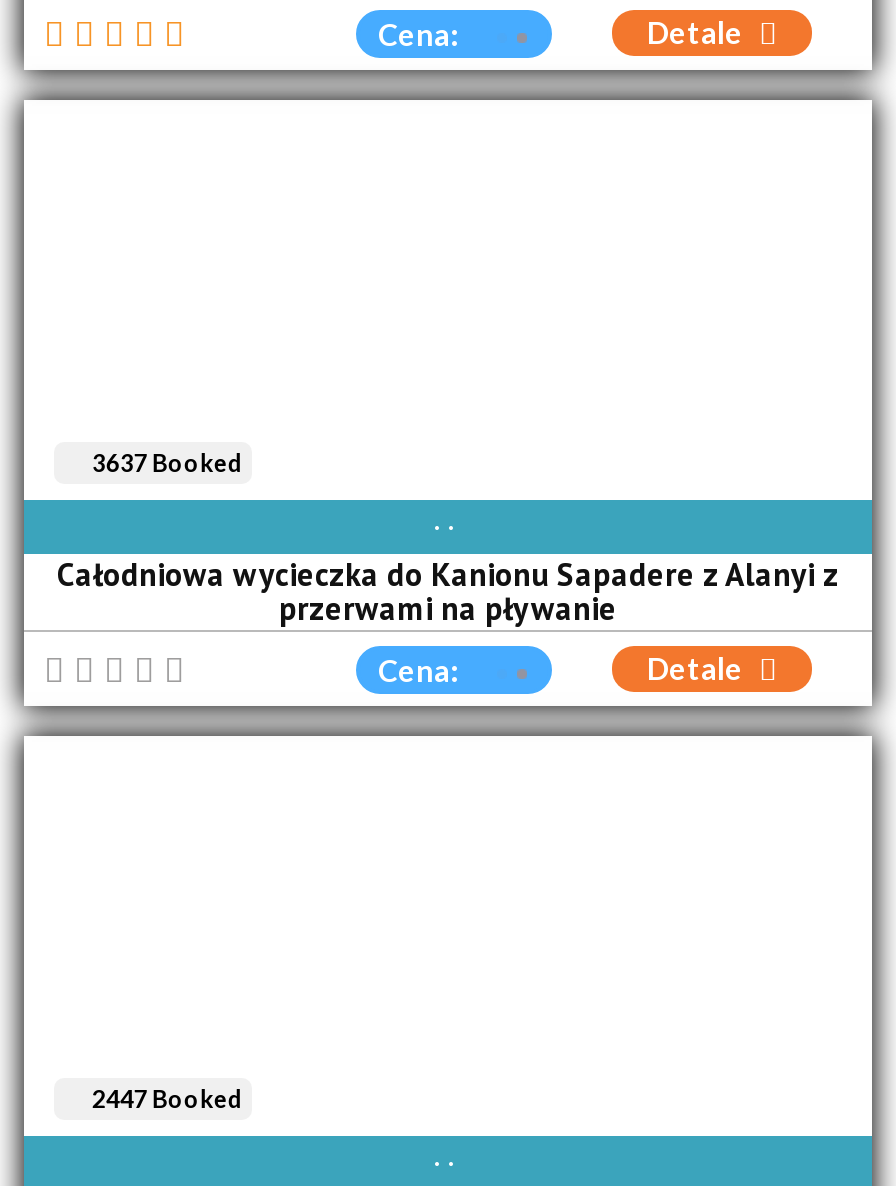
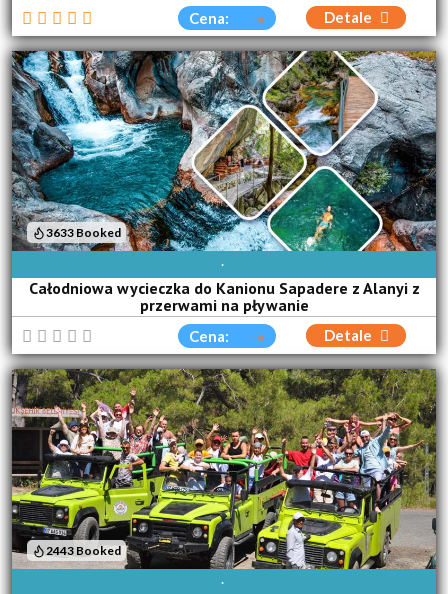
+ [image]

- 3637 Booked
+ 3633 Booked

+ [image]

- 2447 Booked
+ 2443 Booked
